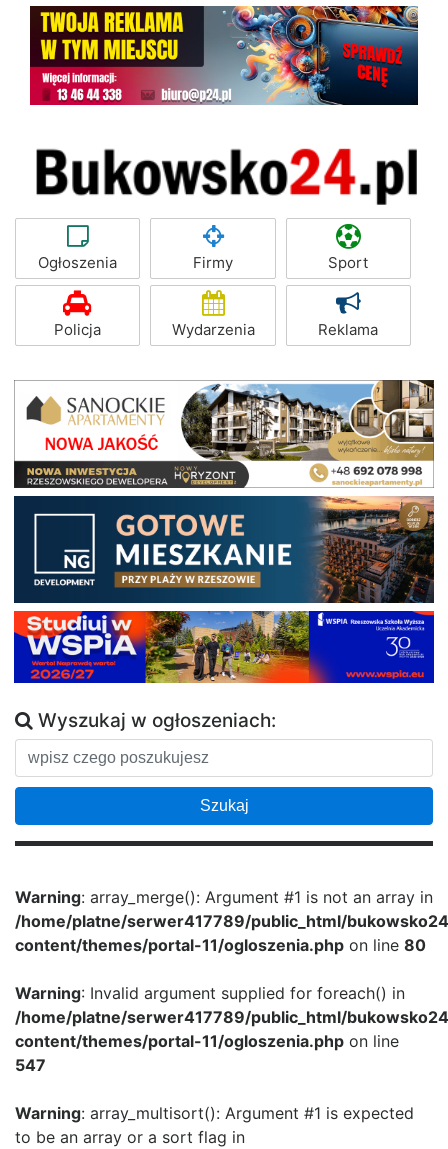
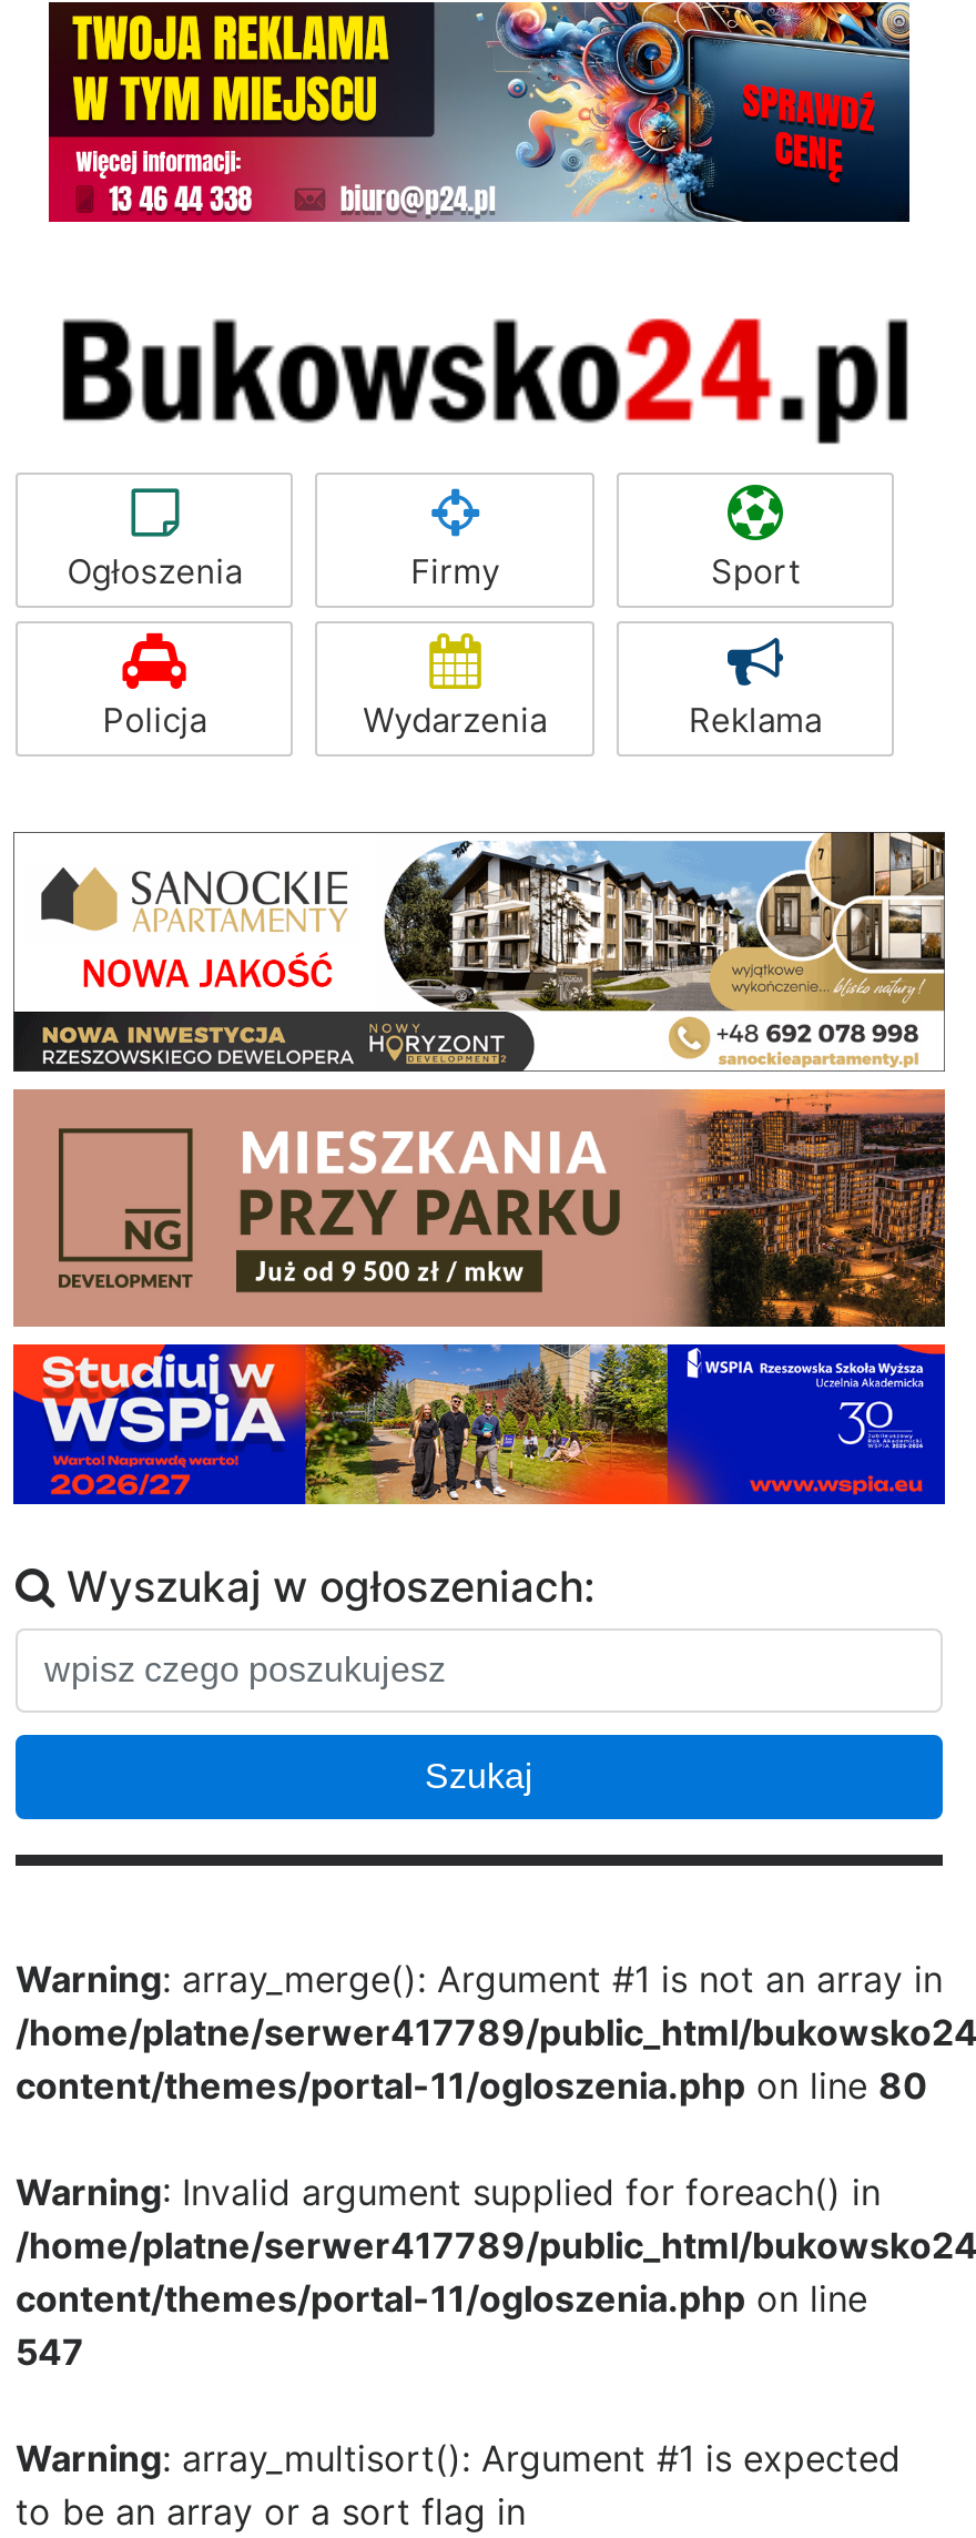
- [image]
+ [image]
